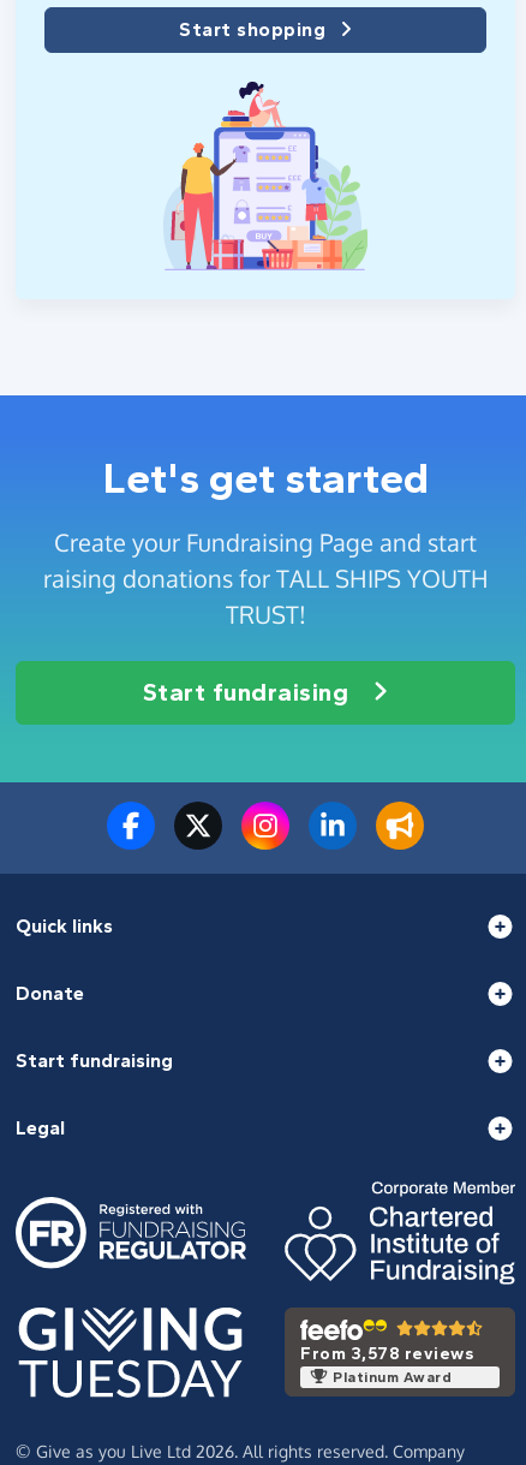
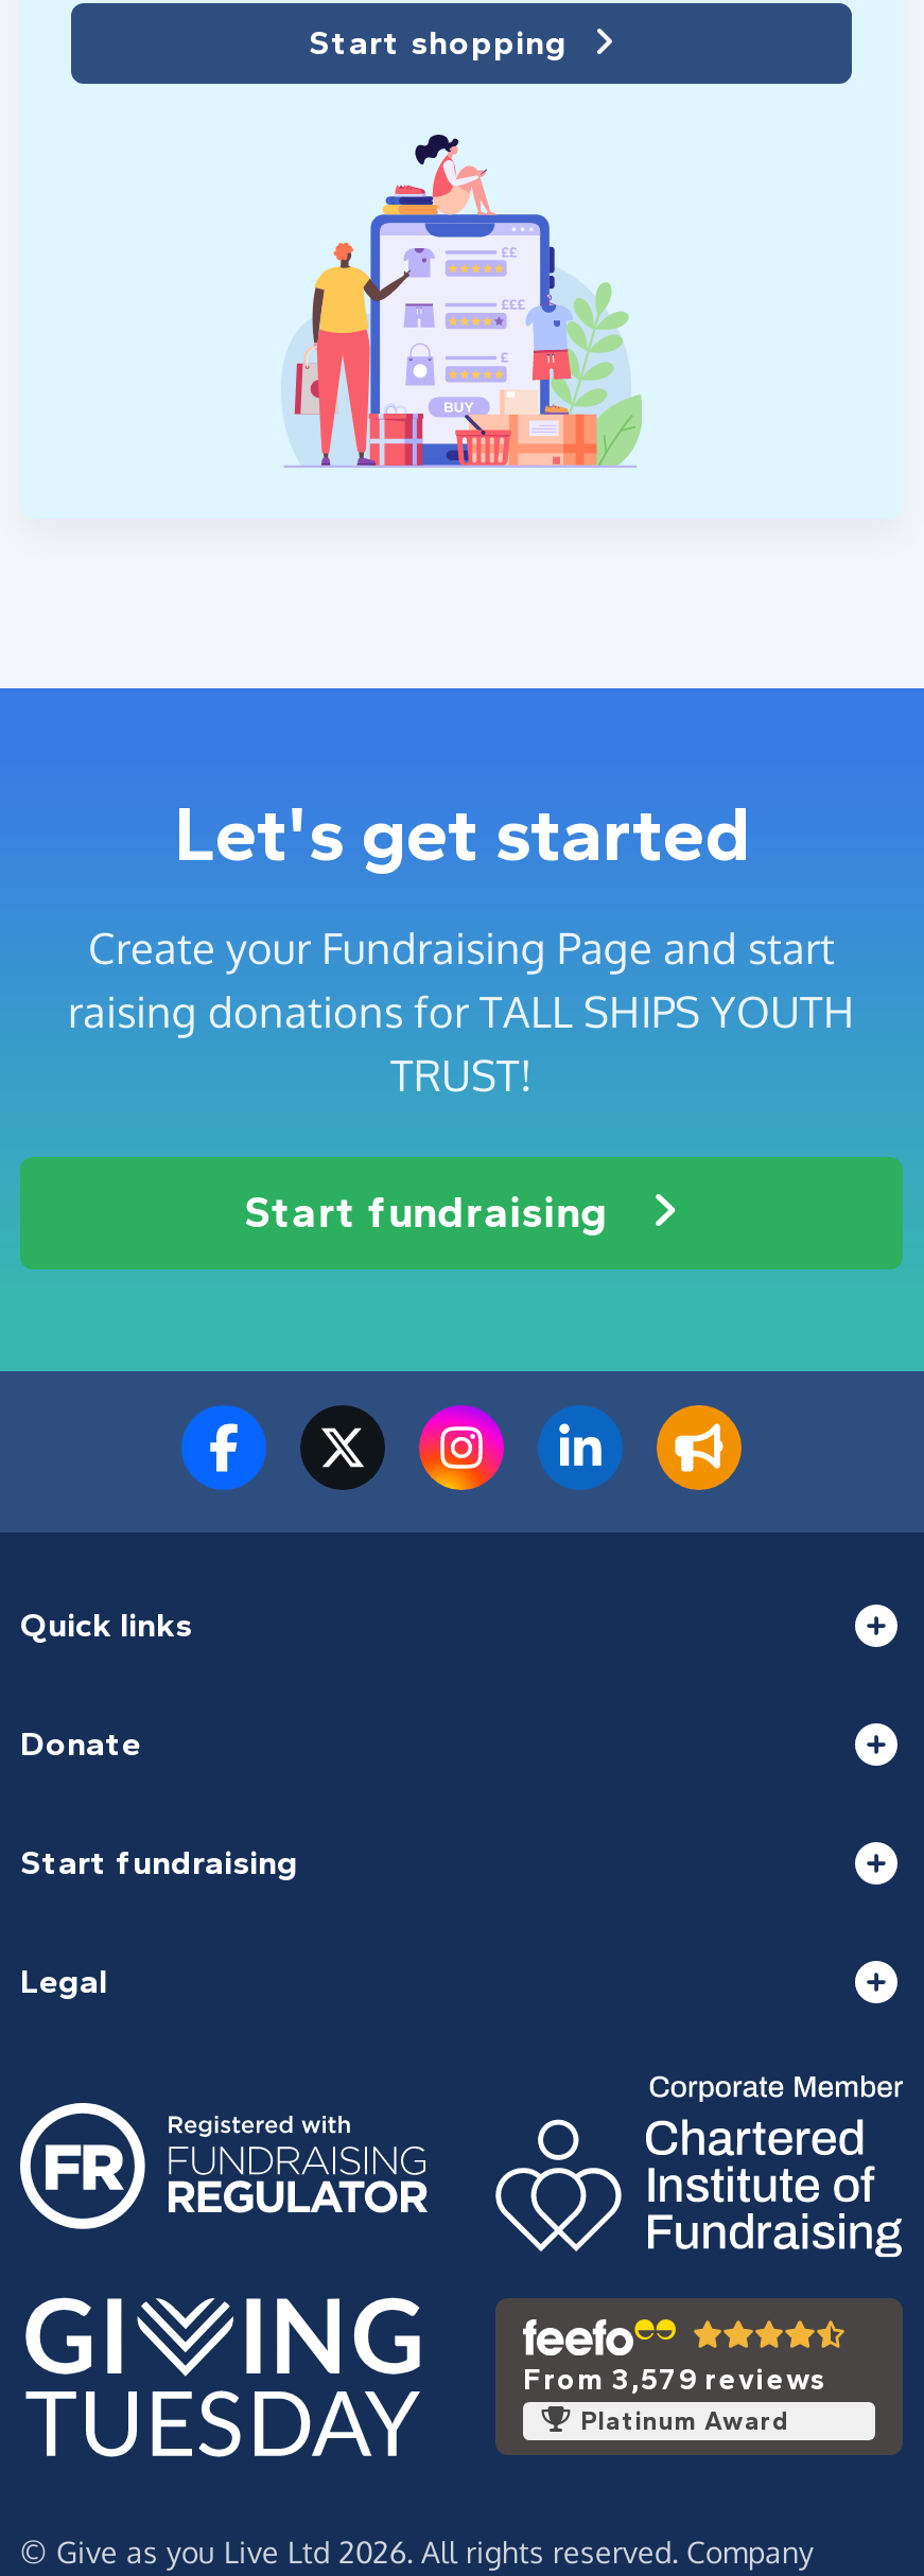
- From 3,578 reviews
+ From 3,579 reviews
